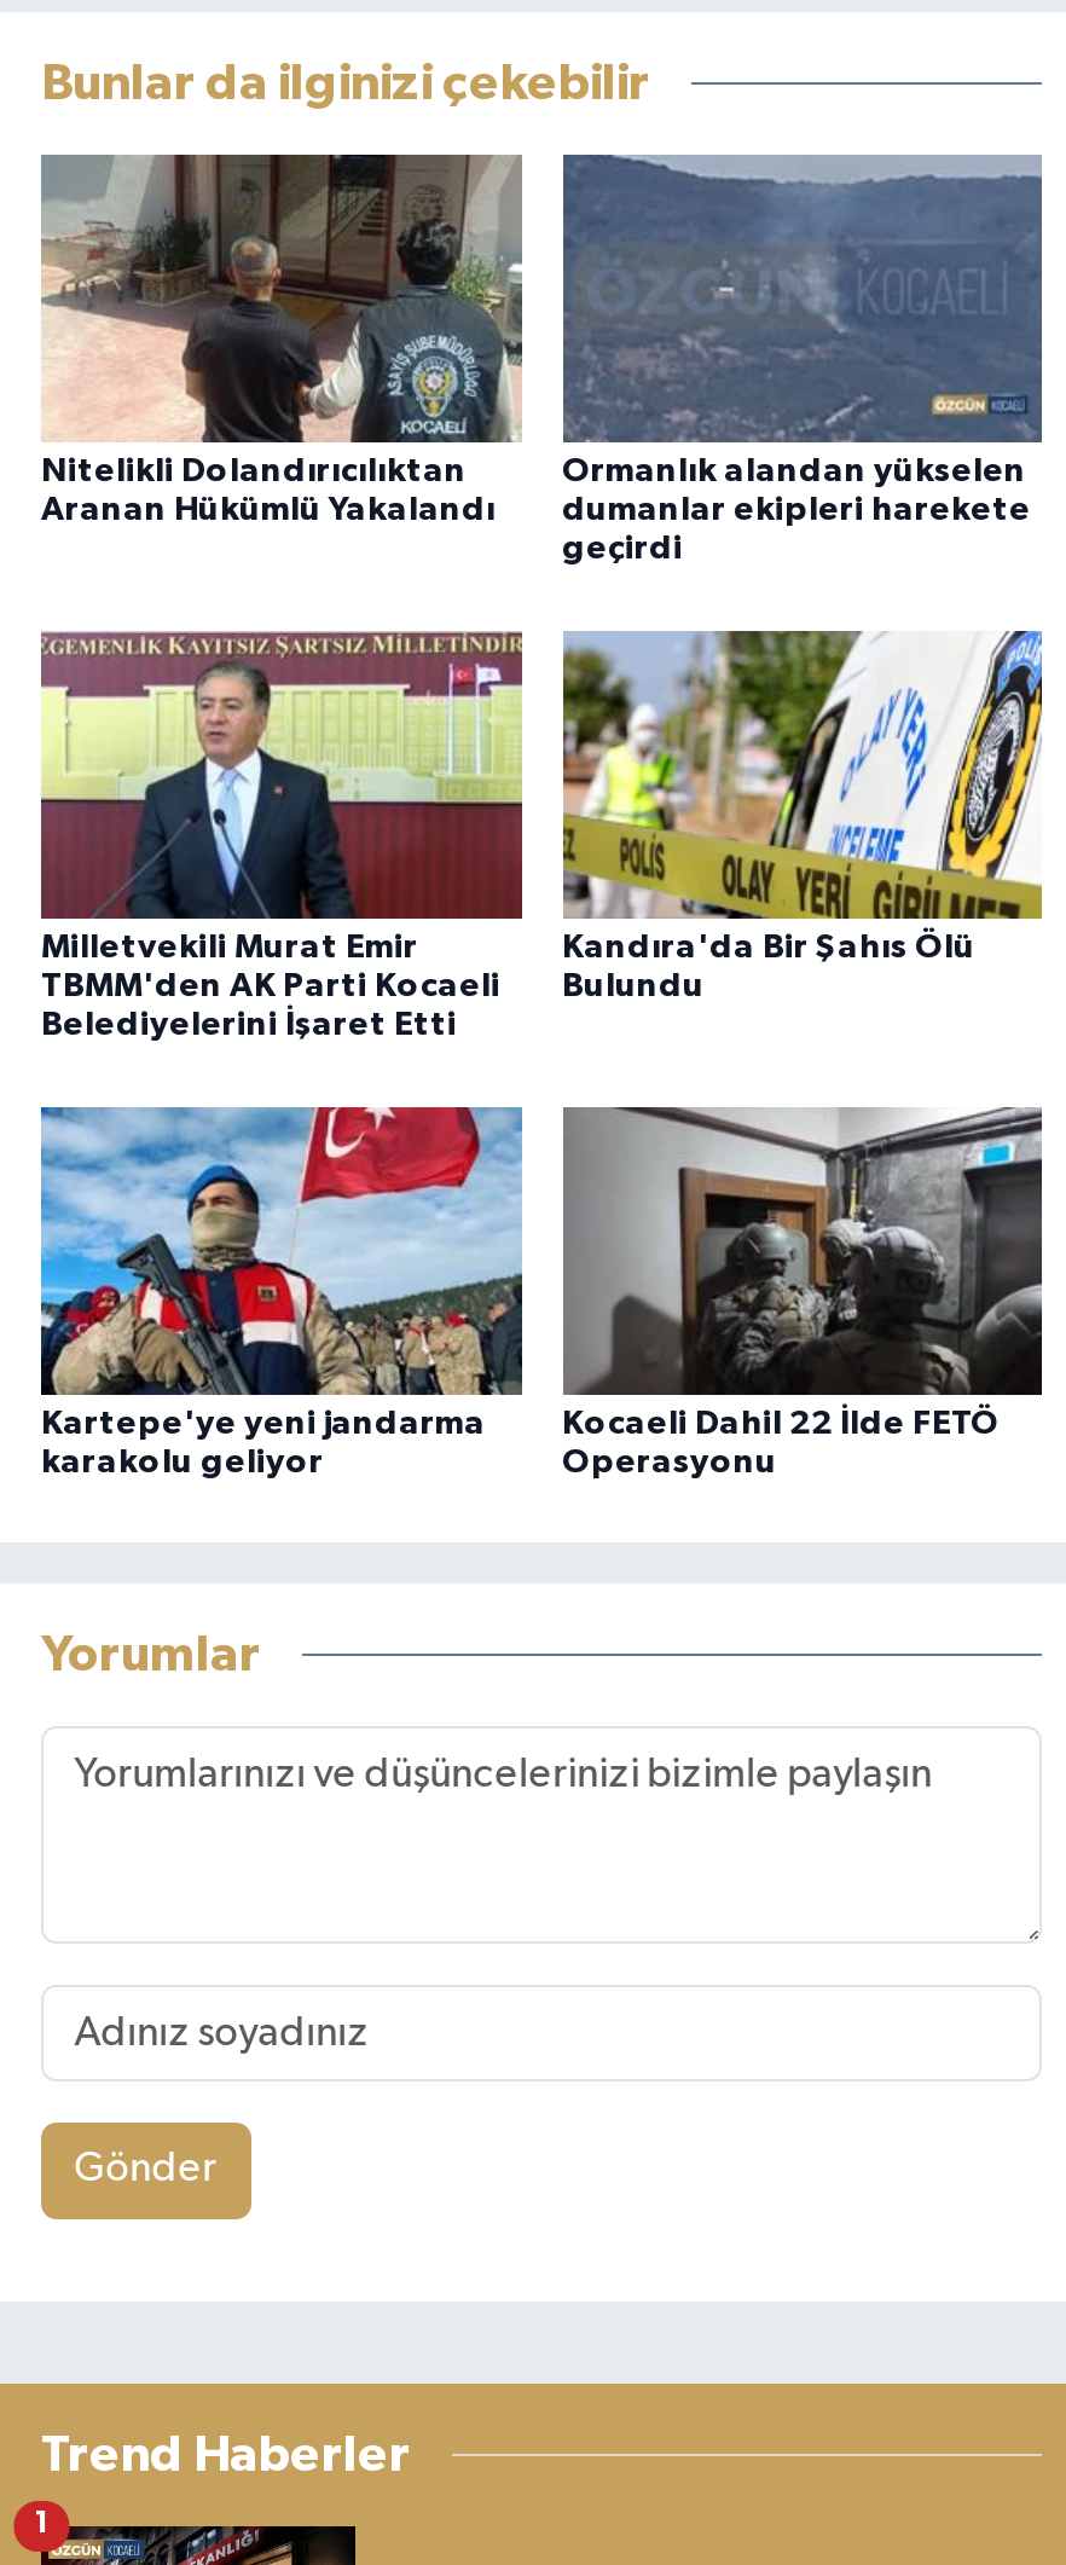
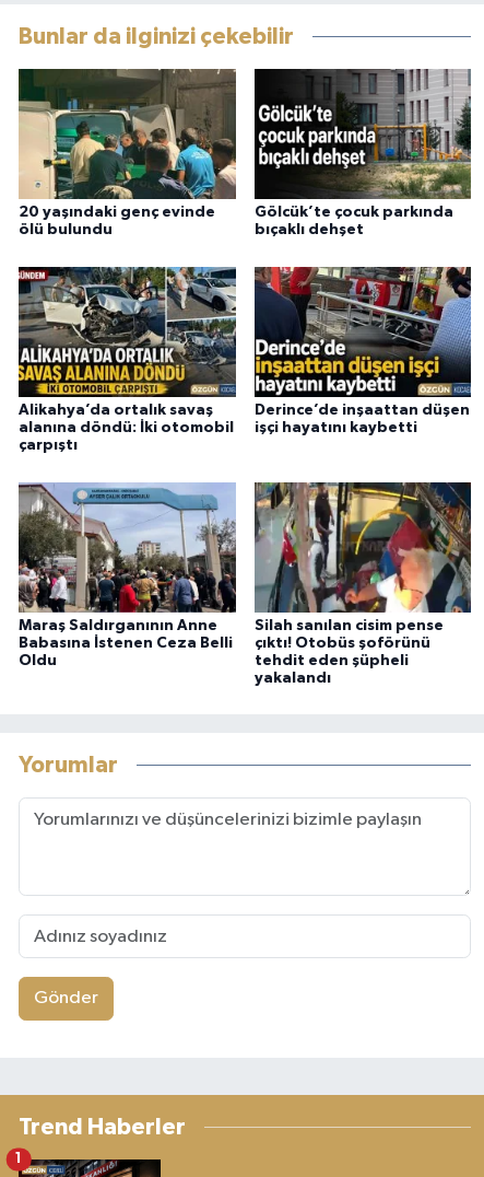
- [image]
- Nitelikli Dolandırıcılıktan
- Aranan Hükümlü Yakalandı
+ [image]
+ 20 yaşındaki genç evinde
+ ölü bulundu

- [image]
- Ormanlık alandan yükselen
- dumanlar ekipleri harekete
- geçirdi
+ [image]
+ Gölcük’te çocuk parkında
+ bıçaklı dehşet

- [image]
- Milletvekili Murat Emir
- TBMM'den AK Parti Kocaeli
- Belediyelerini İşaret Etti
+ [image]
+ Alikahya’da ortalık savaş
+ alanına döndü: İki otomobil
+ çarpıştı

- [image]
- Kandıra'da Bir Şahıs Ölü
- Bulundu
+ [image]
+ Derince’de inşaattan düşen
+ işçi hayatını kaybetti

- [image]
- Kartepe'ye yeni jandarma
- karakolu geliyor
+ [image]
+ Maraş Saldırganının Anne
+ Babasına İstenen Ceza Belli
+ Oldu

- [image]
- Kocaeli Dahil 22 İlde FETÖ
- Operasyonu
+ [image]
+ Silah sanılan cisim pense
+ çıktı! Otobüs şoförünü
+ tehdit eden şüpheli
+ yakalandı
